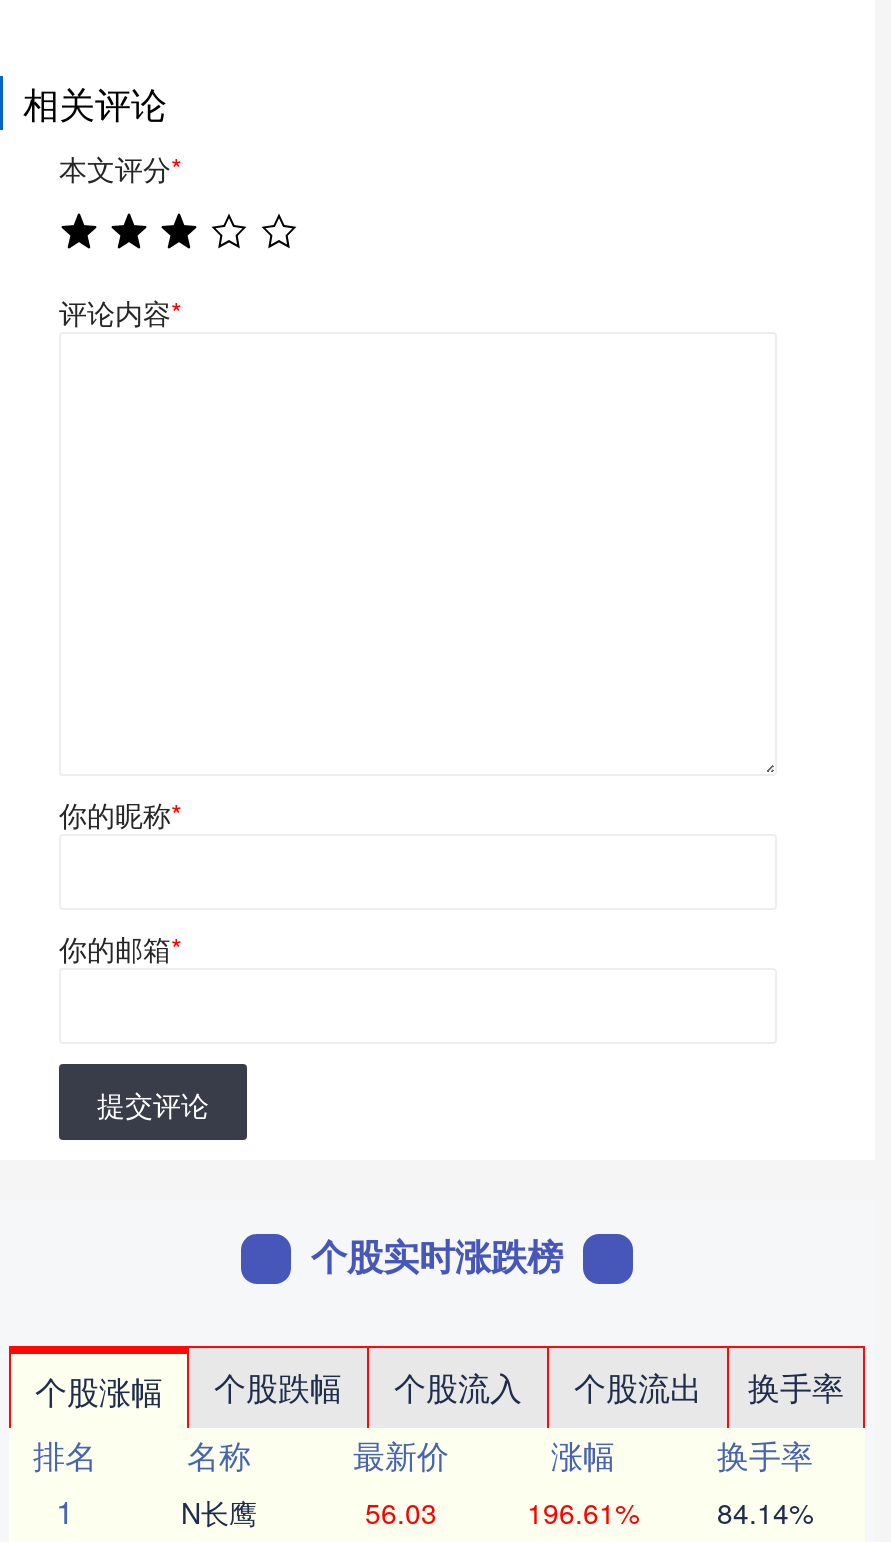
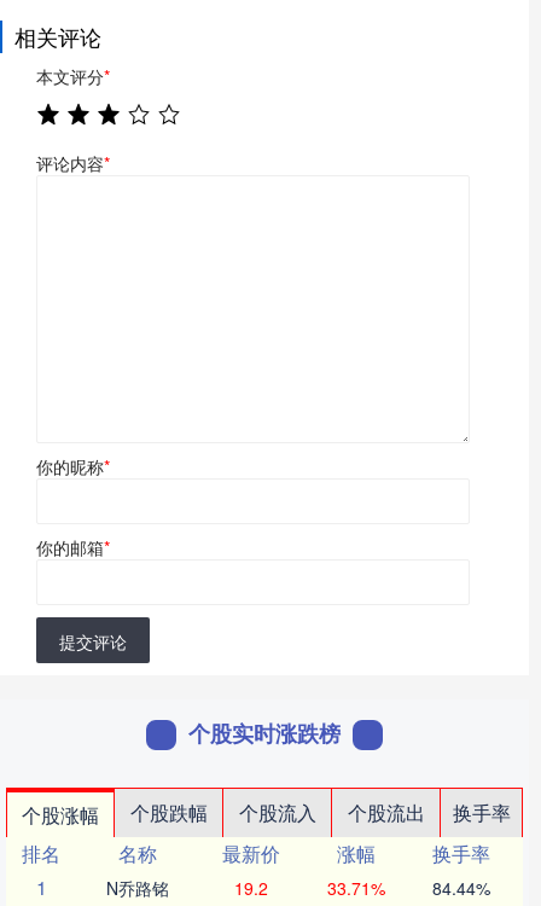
- N长鹰
- 56.03
- 196.61%
- 84.14%
+ N乔路铭
+ 19.2
+ 33.71%
+ 84.44%
